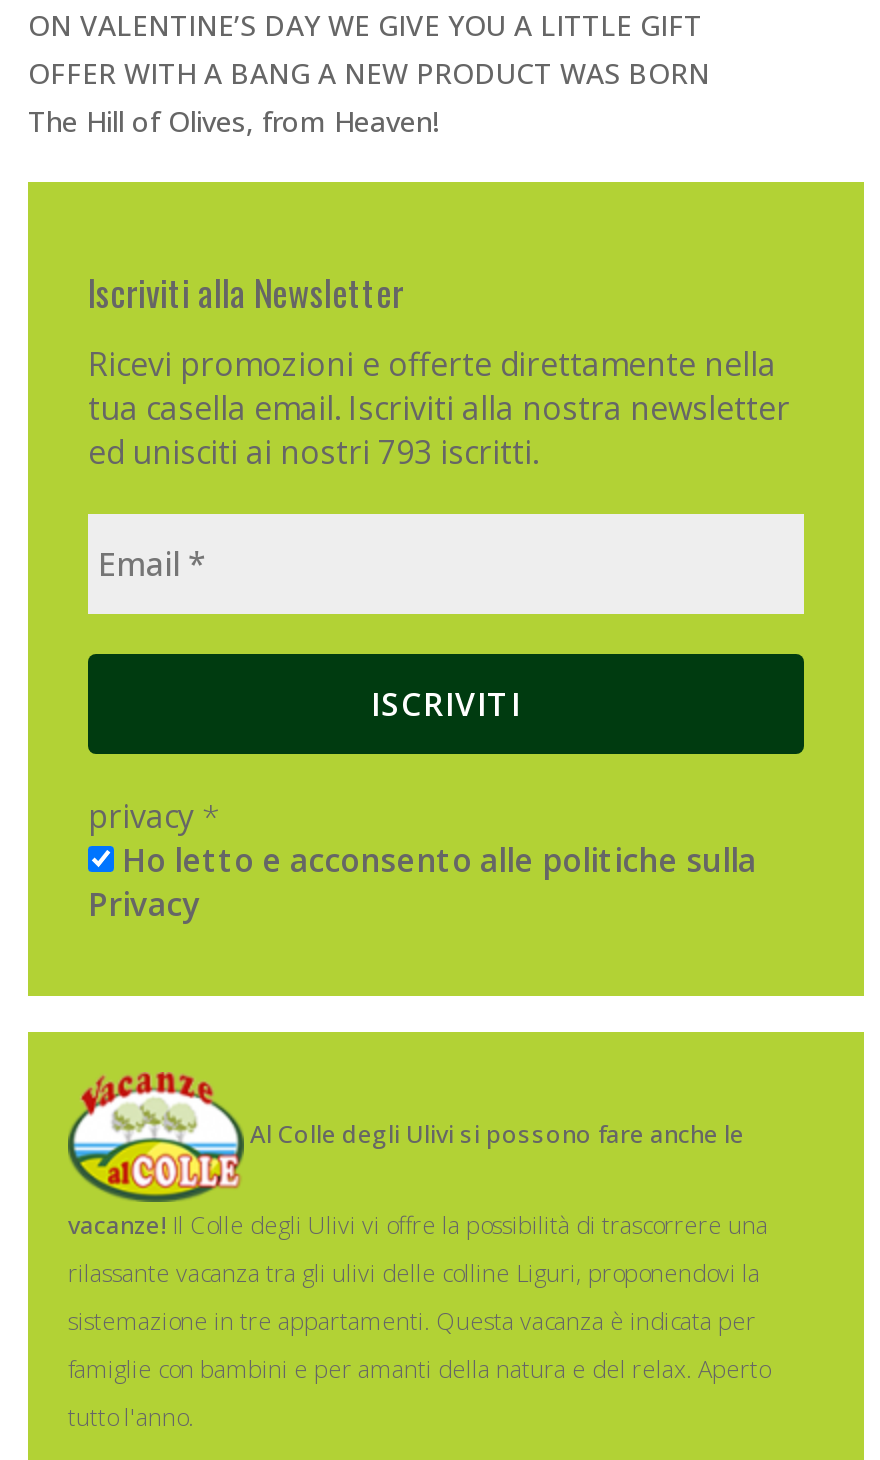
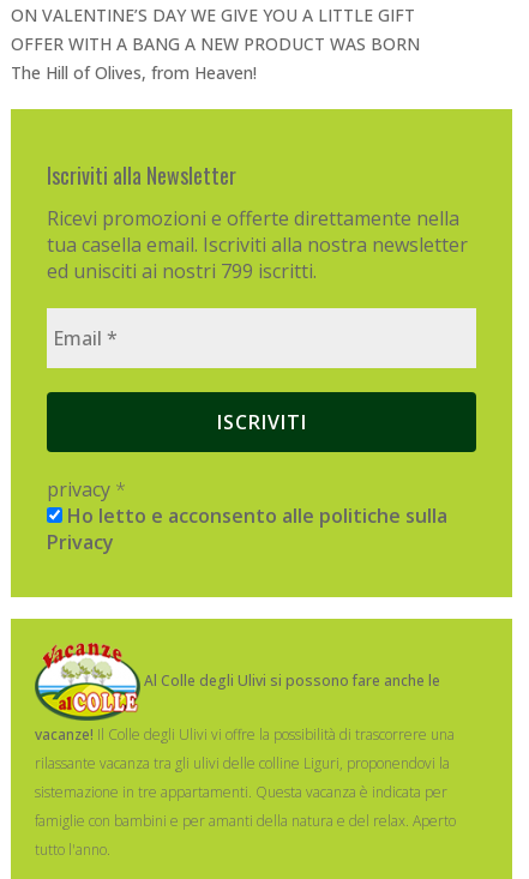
- ed unisciti ai nostri 793 iscritti.
+ ed unisciti ai nostri 799 iscritti.
